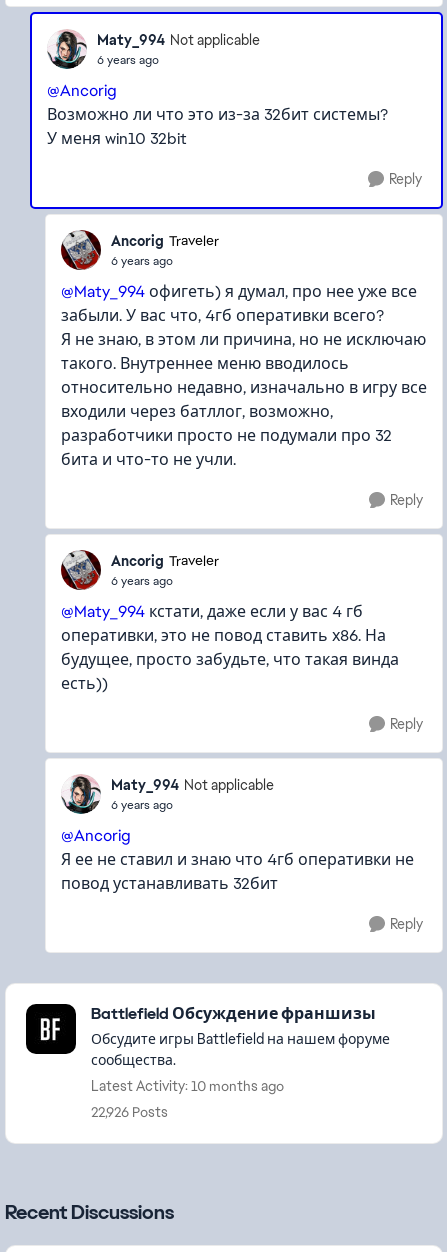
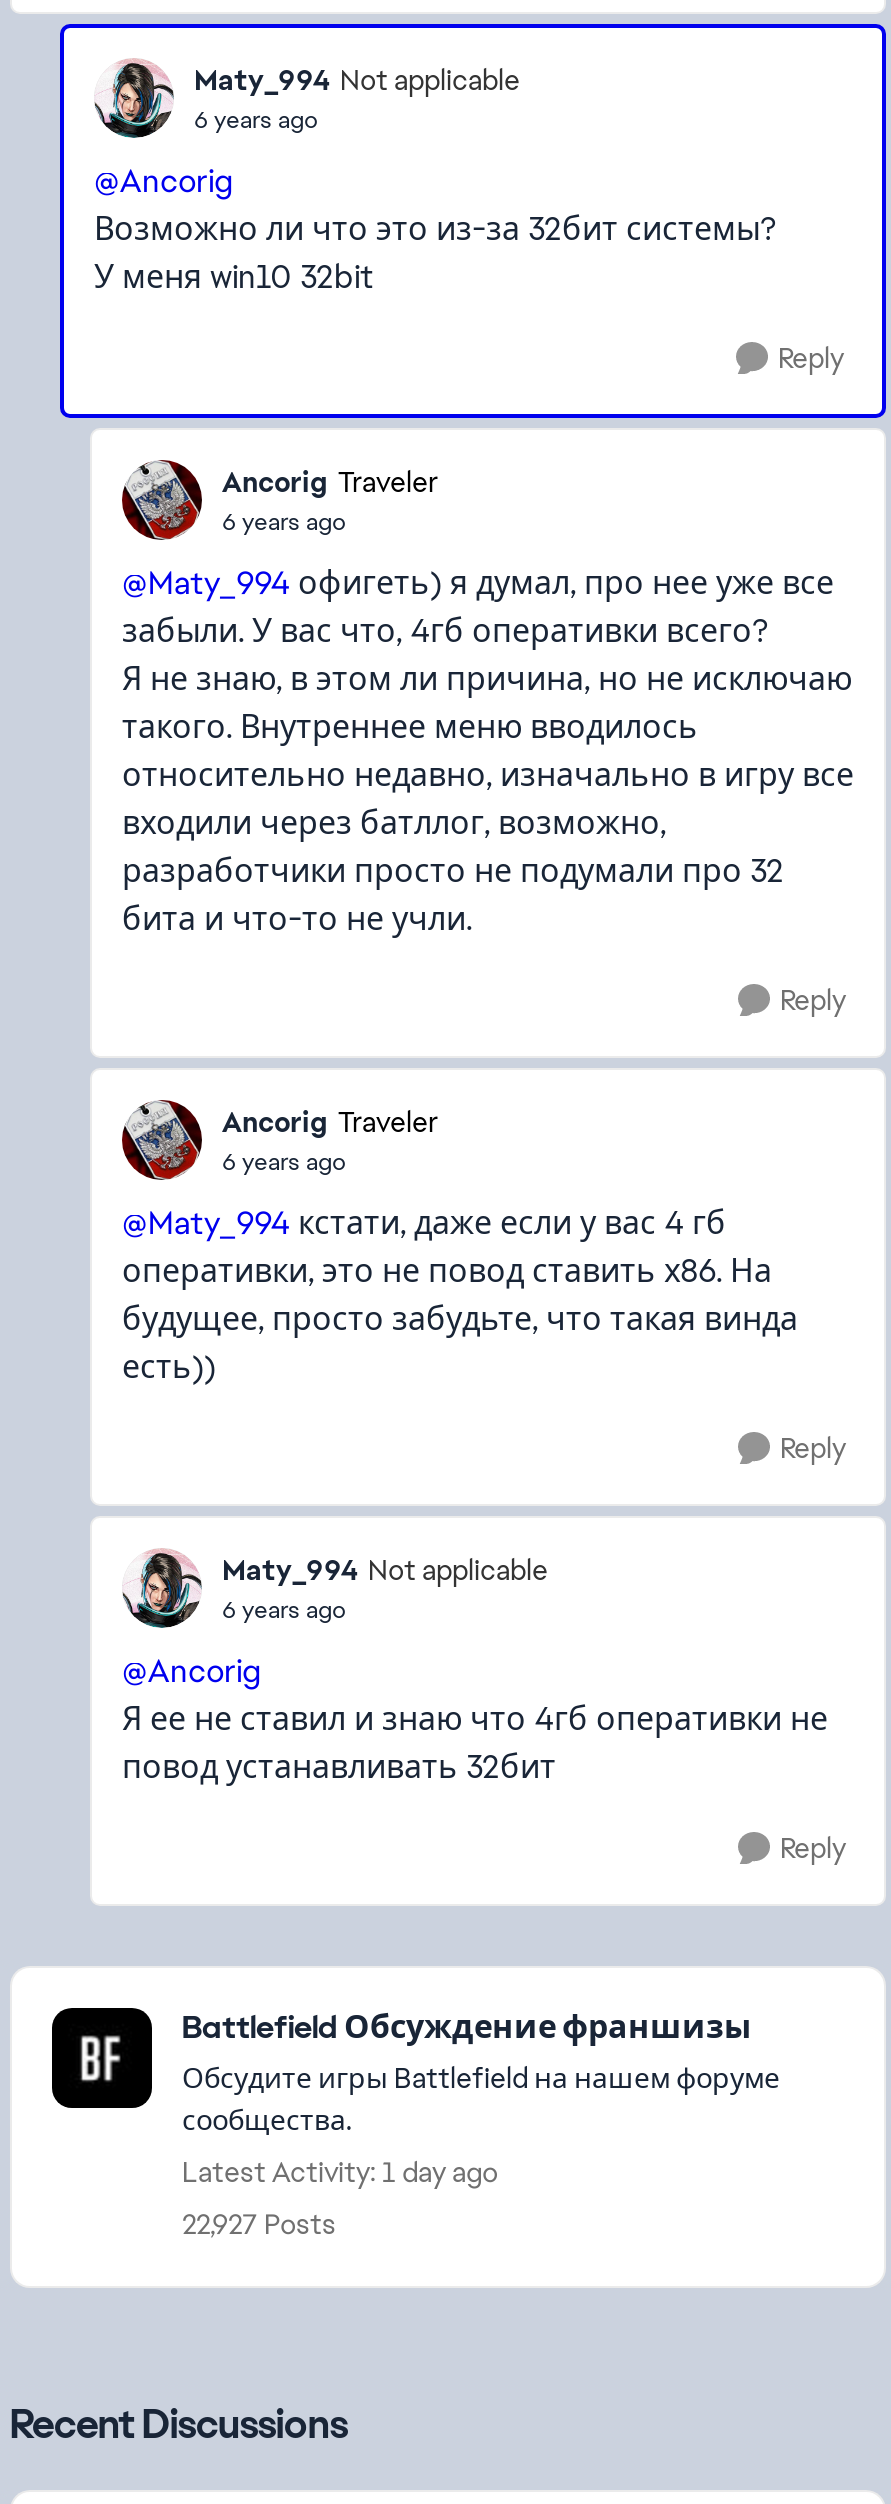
- Latest Activity: 10 months ago
+ Latest Activity: 1 day ago

- 22,926 Posts
+ 22,927 Posts
